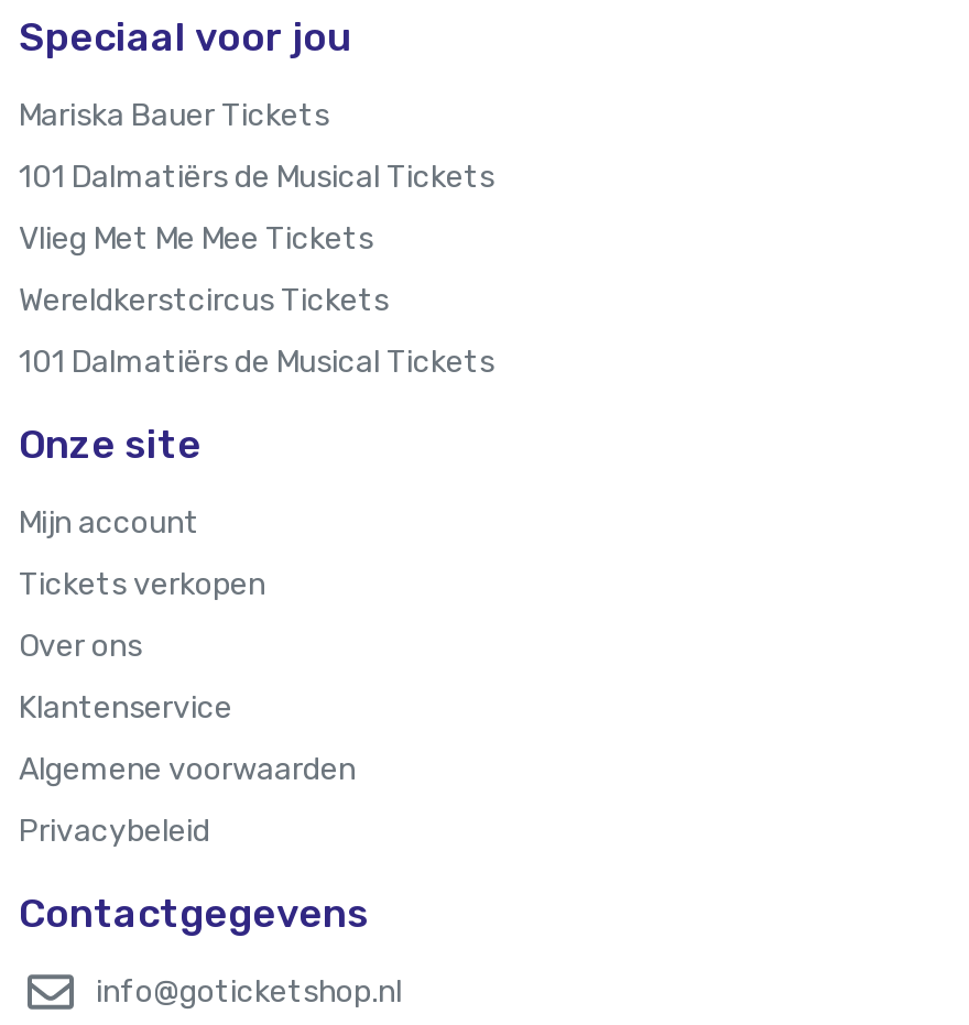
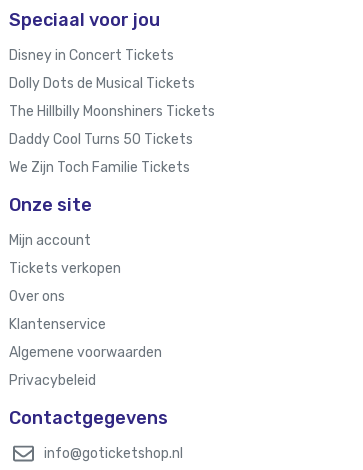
- Mariska Bauer Tickets
+ Disney in Concert Tickets

- 101 Dalmatiërs de Musical Tickets
+ Dolly Dots de Musical Tickets

- Vlieg Met Me Mee Tickets
+ The Hillbilly Moonshiners Tickets

- Wereldkerstcircus Tickets
+ Daddy Cool Turns 50 Tickets

- 101 Dalmatiërs de Musical Tickets
+ We Zijn Toch Familie Tickets
